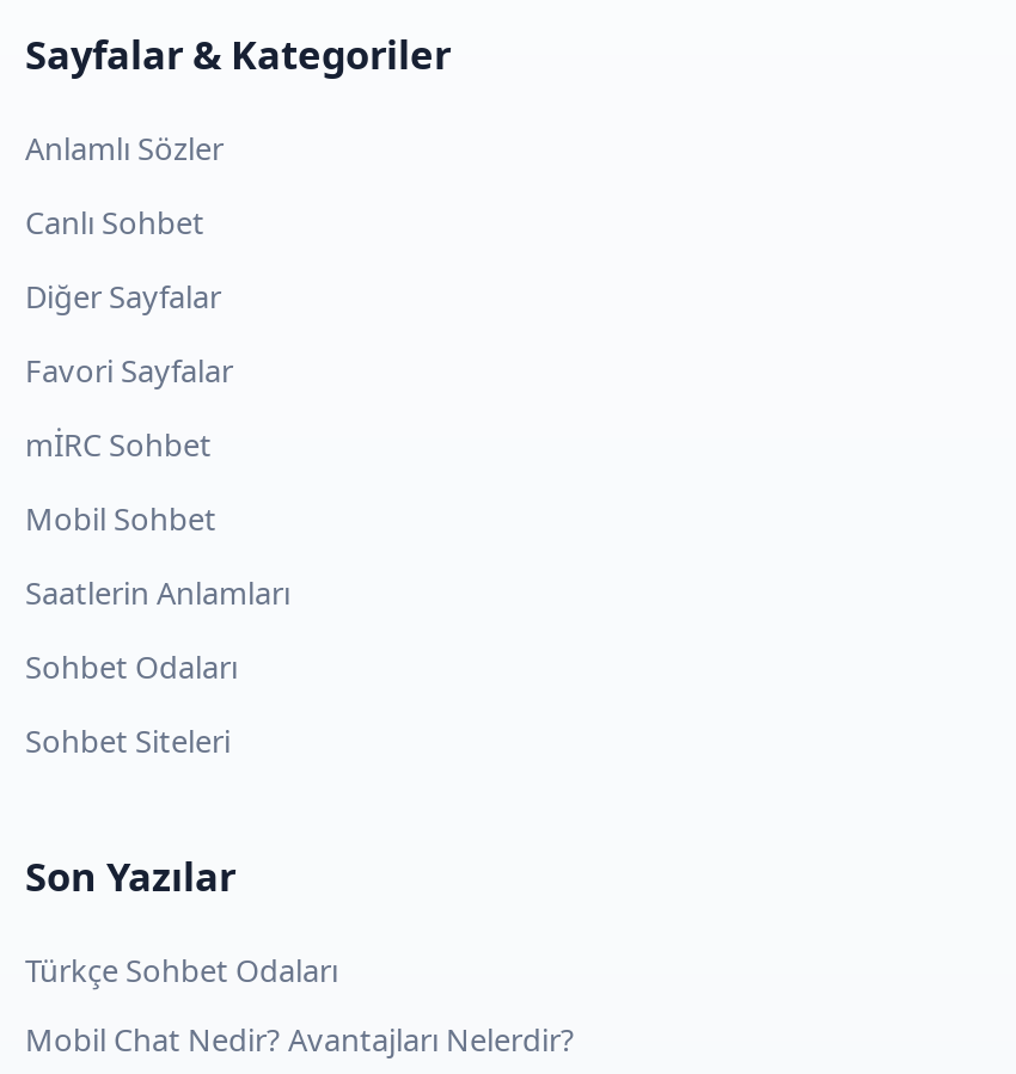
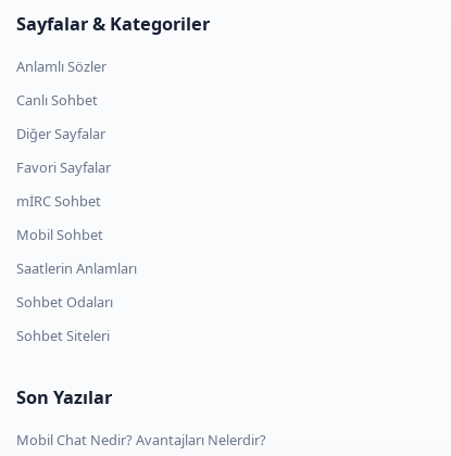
- Türkçe Sohbet Odaları
